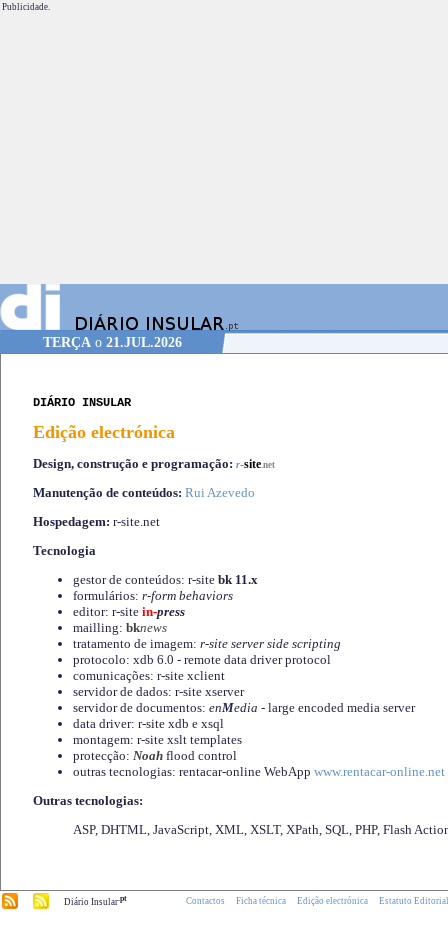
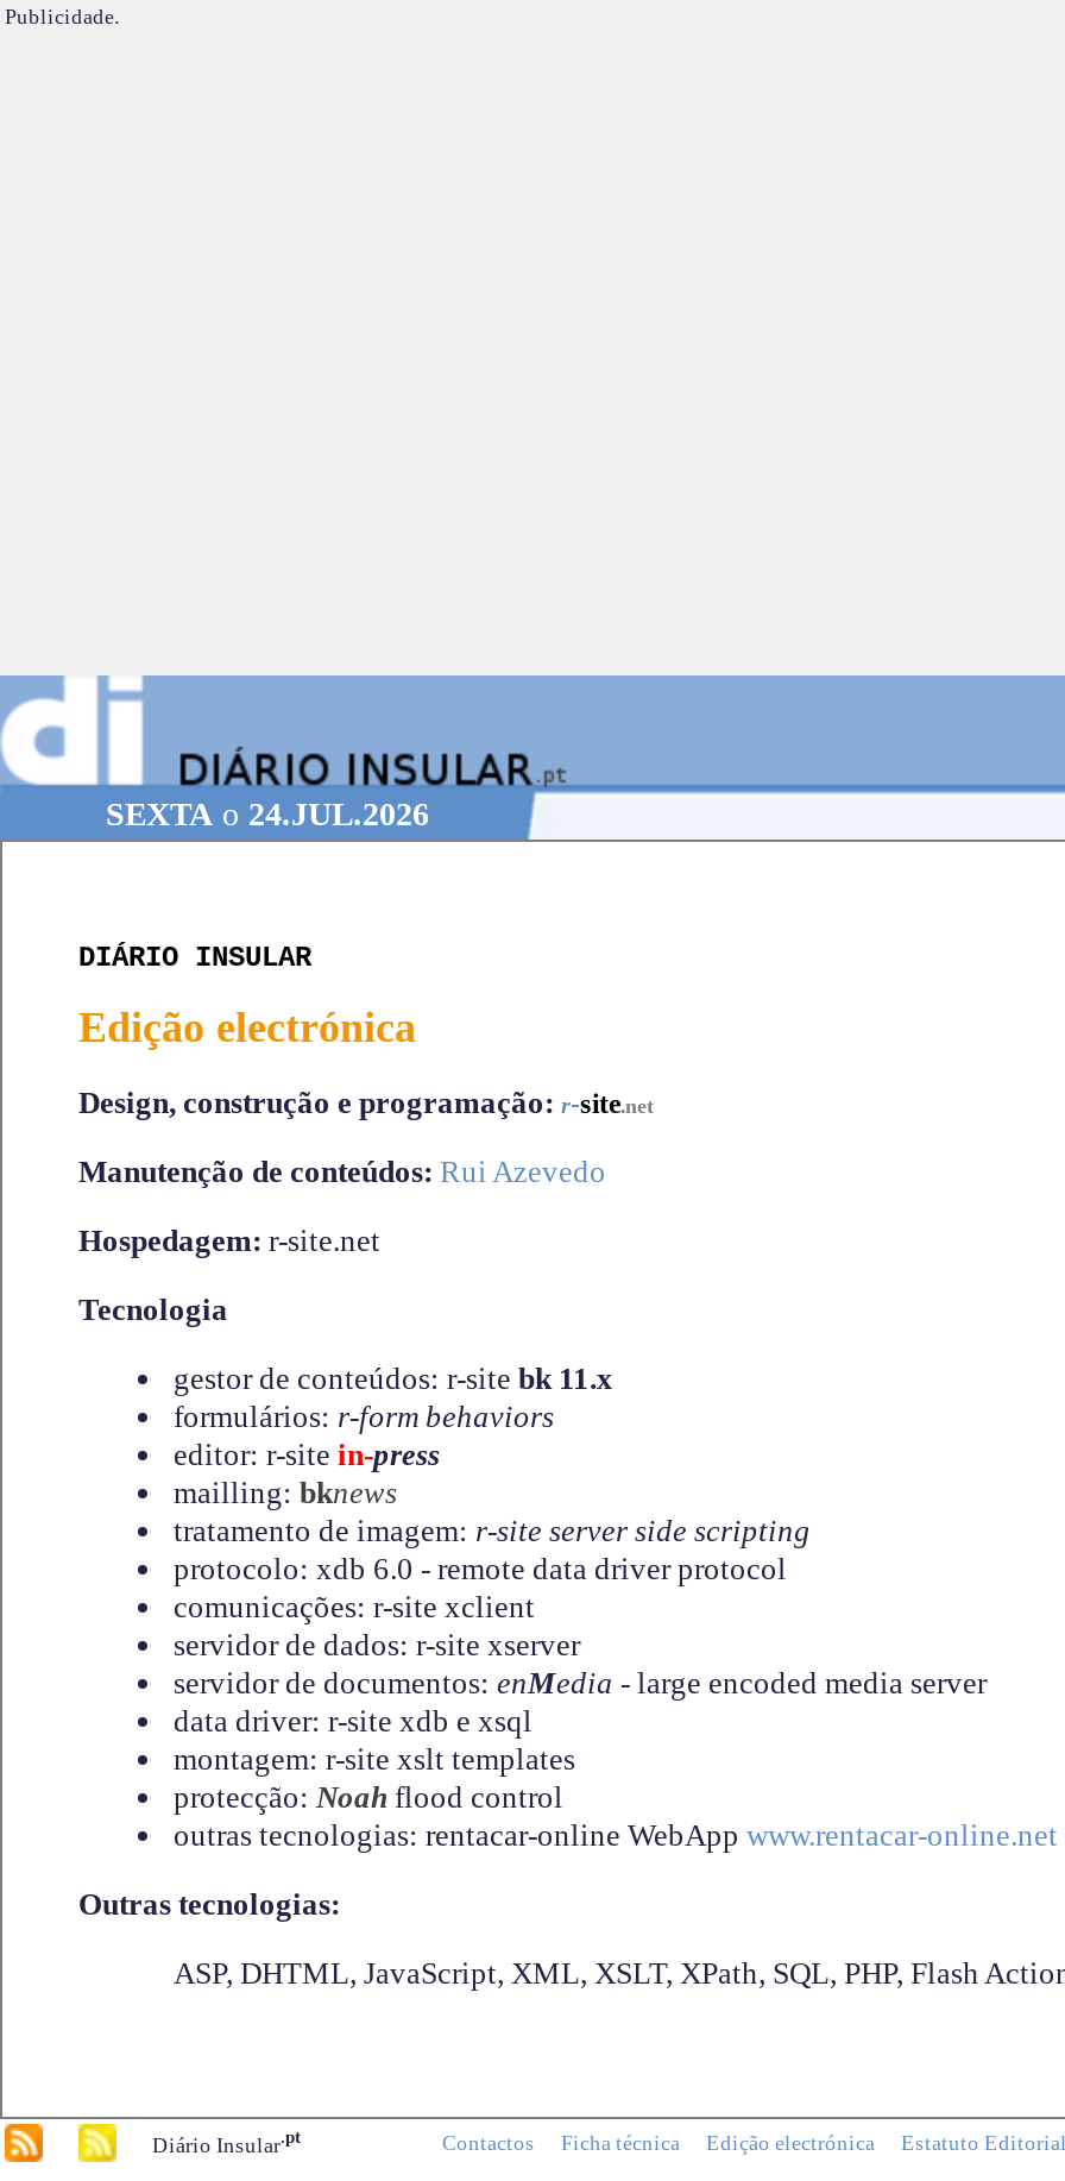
- TERÇA o 21.JUL.2026
+ SEXTA o 24.JUL.2026
